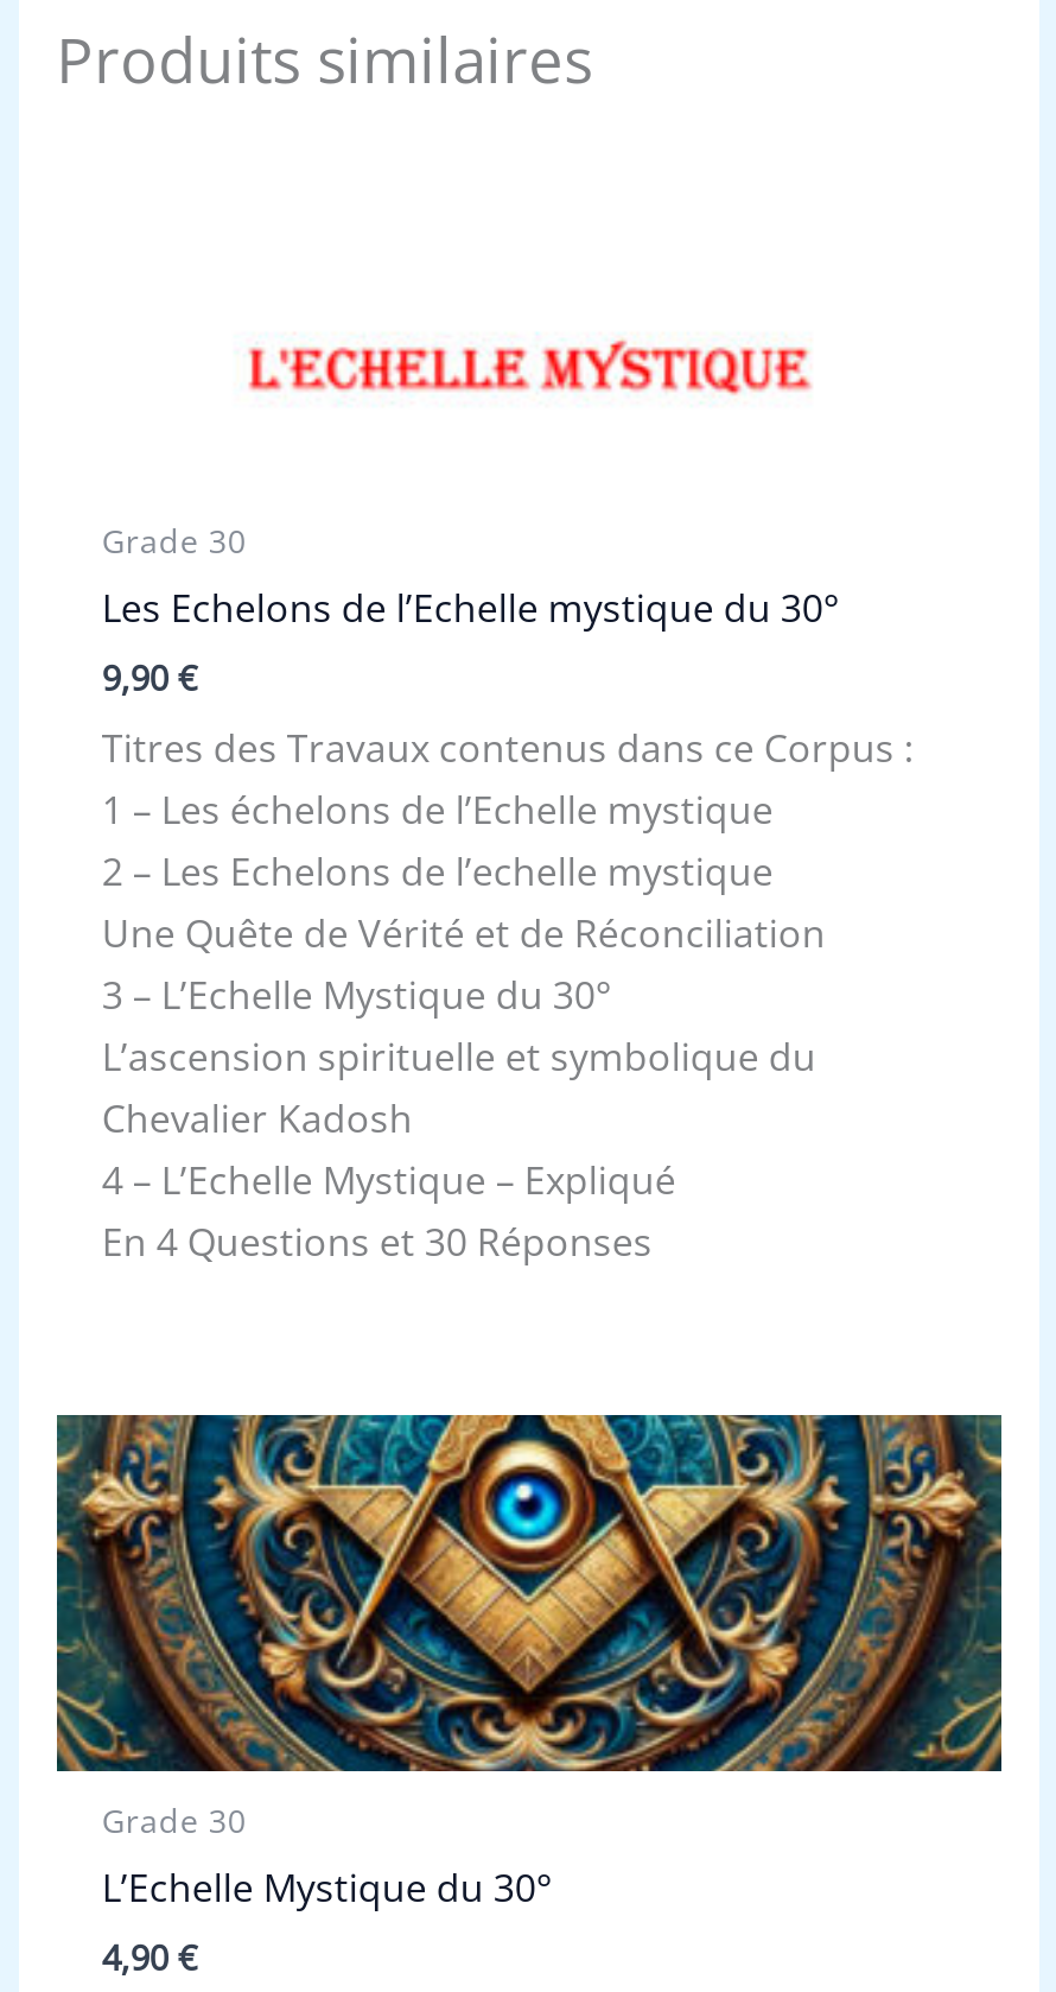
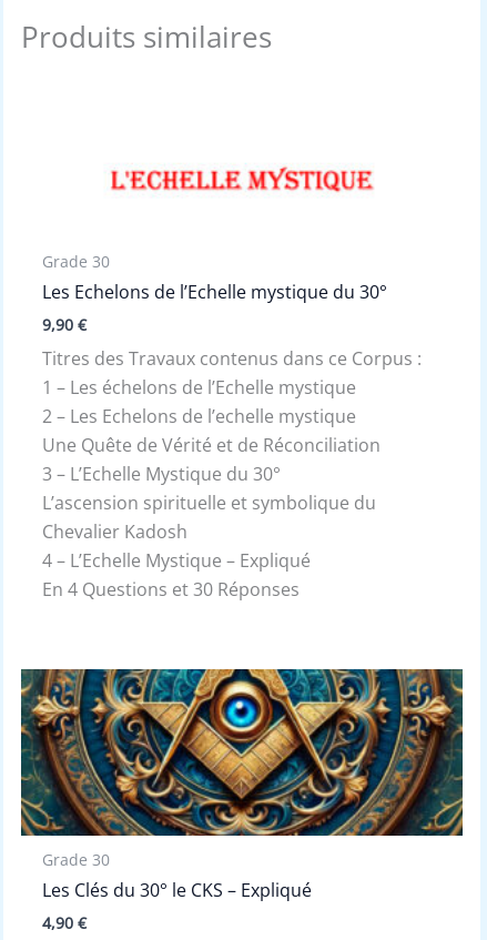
- L’Echelle Mystique du 30°
+ Les Clés du 30° le CKS – Expliqué
